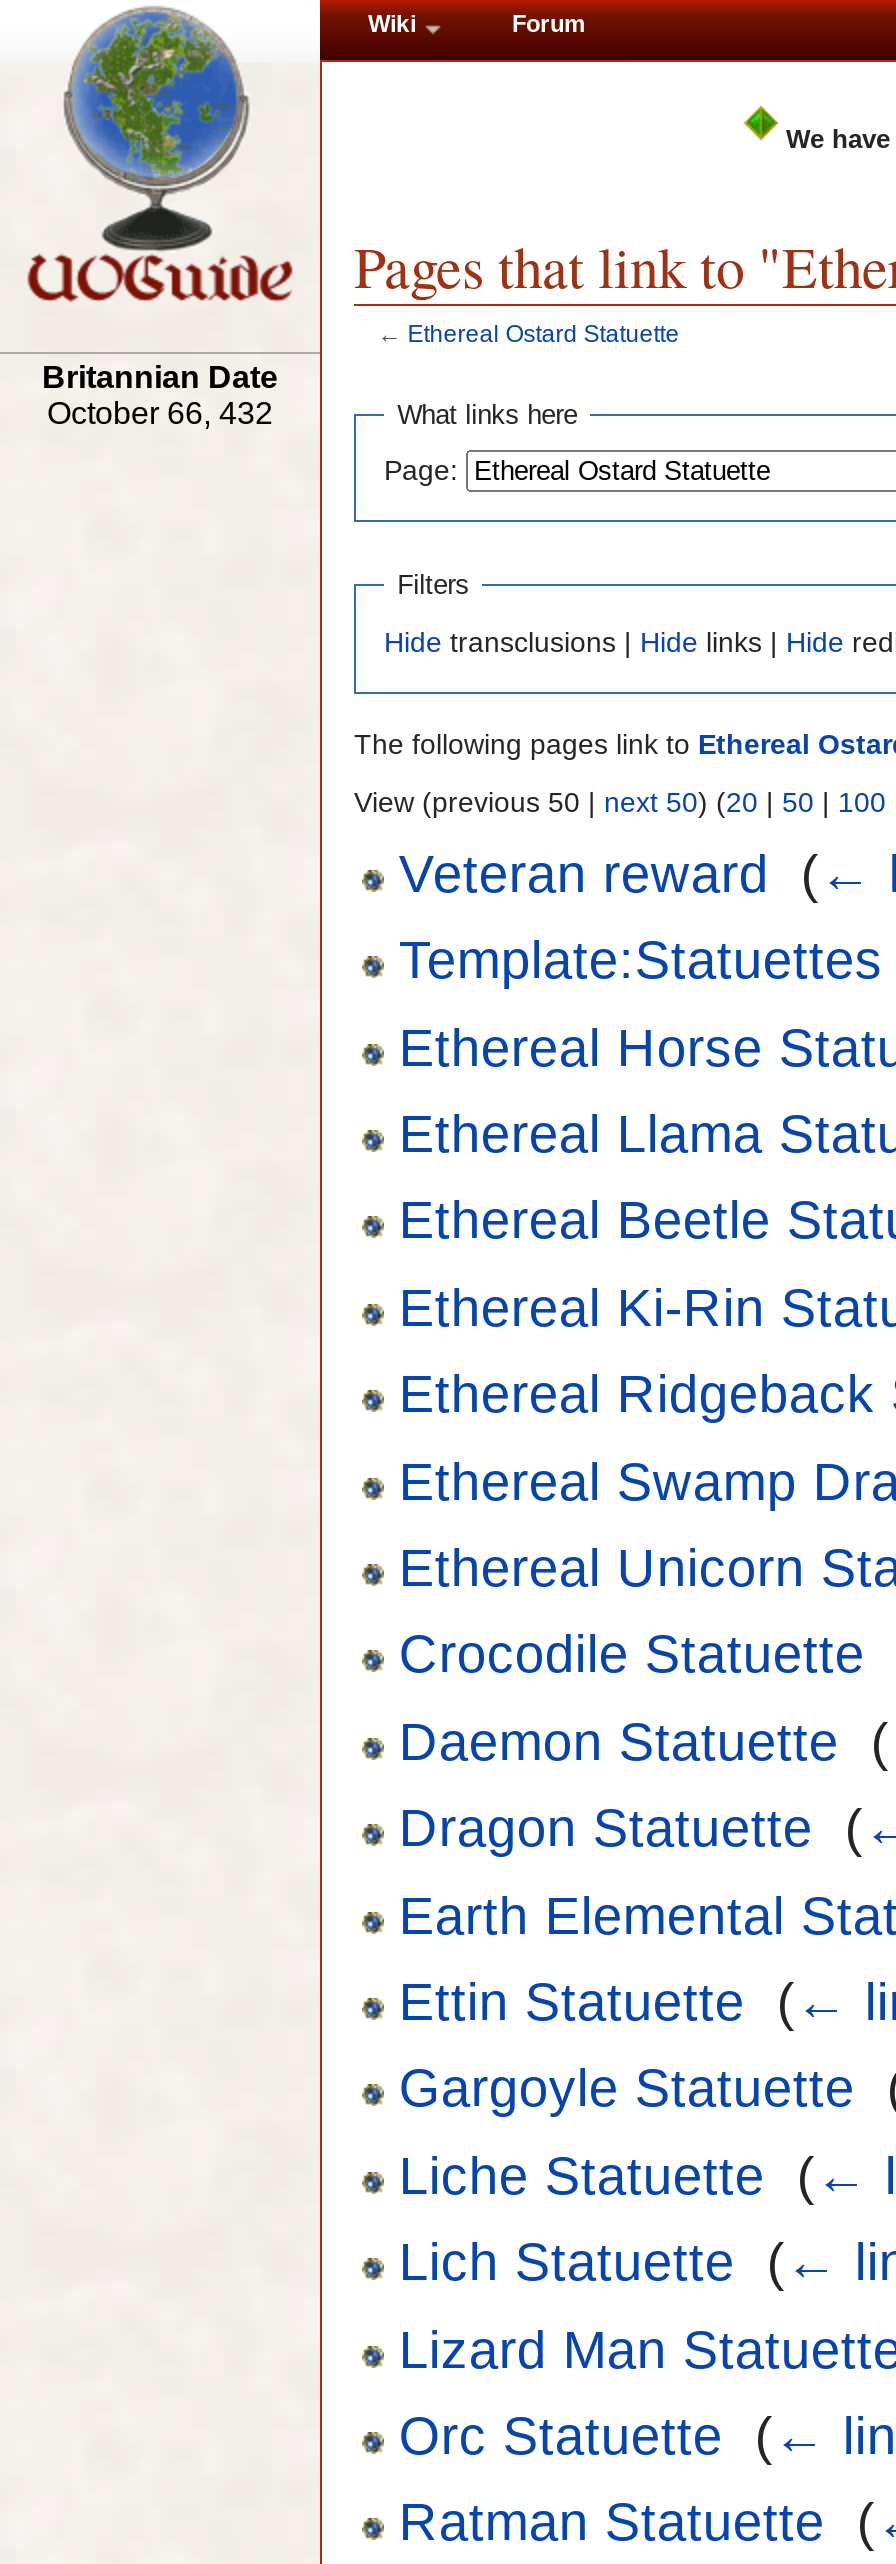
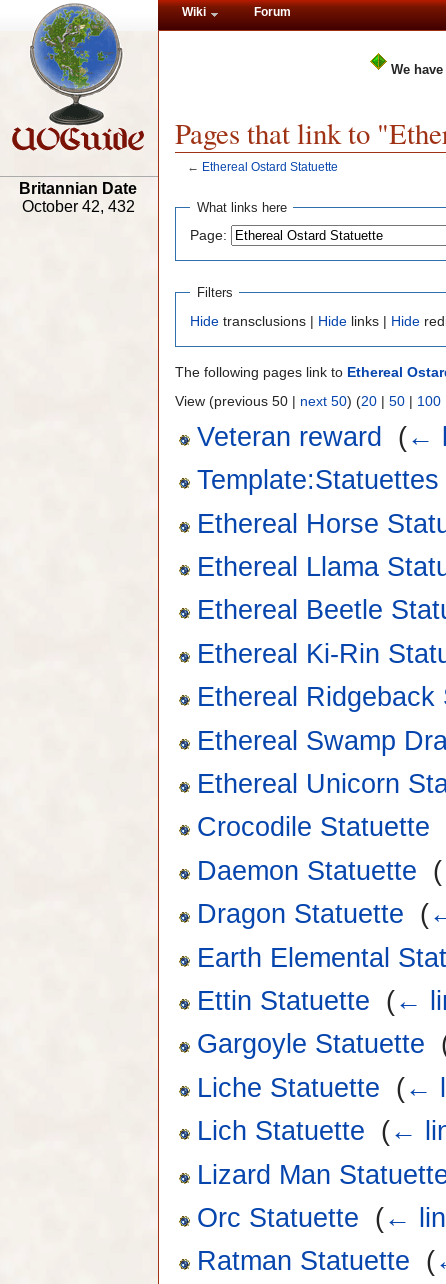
- October 66, 432
+ October 42, 432
